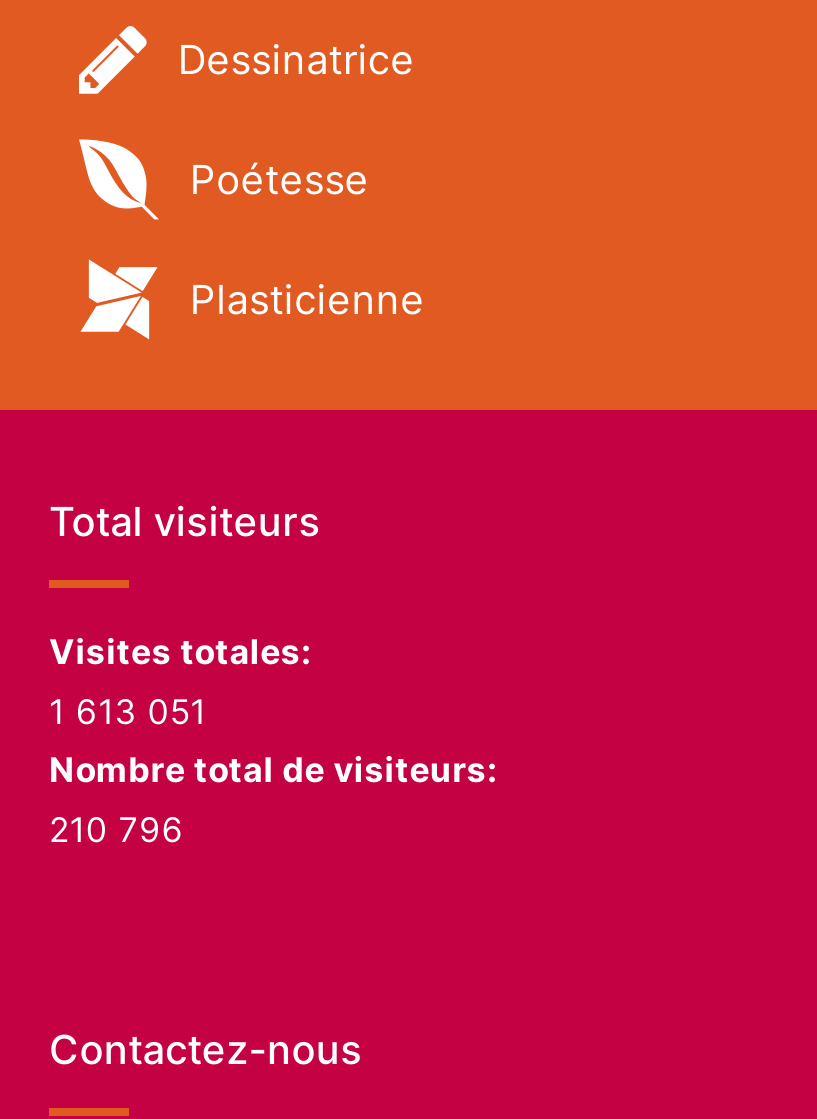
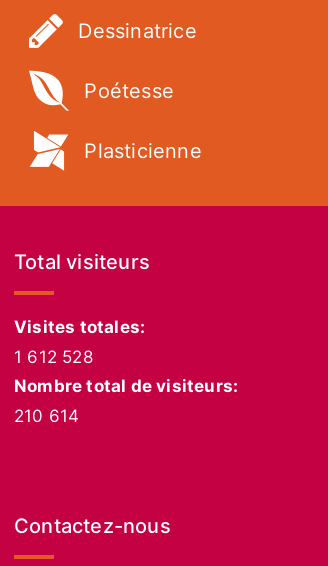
- 1 613 051
+ 1 612 528

- 210 796
+ 210 614
